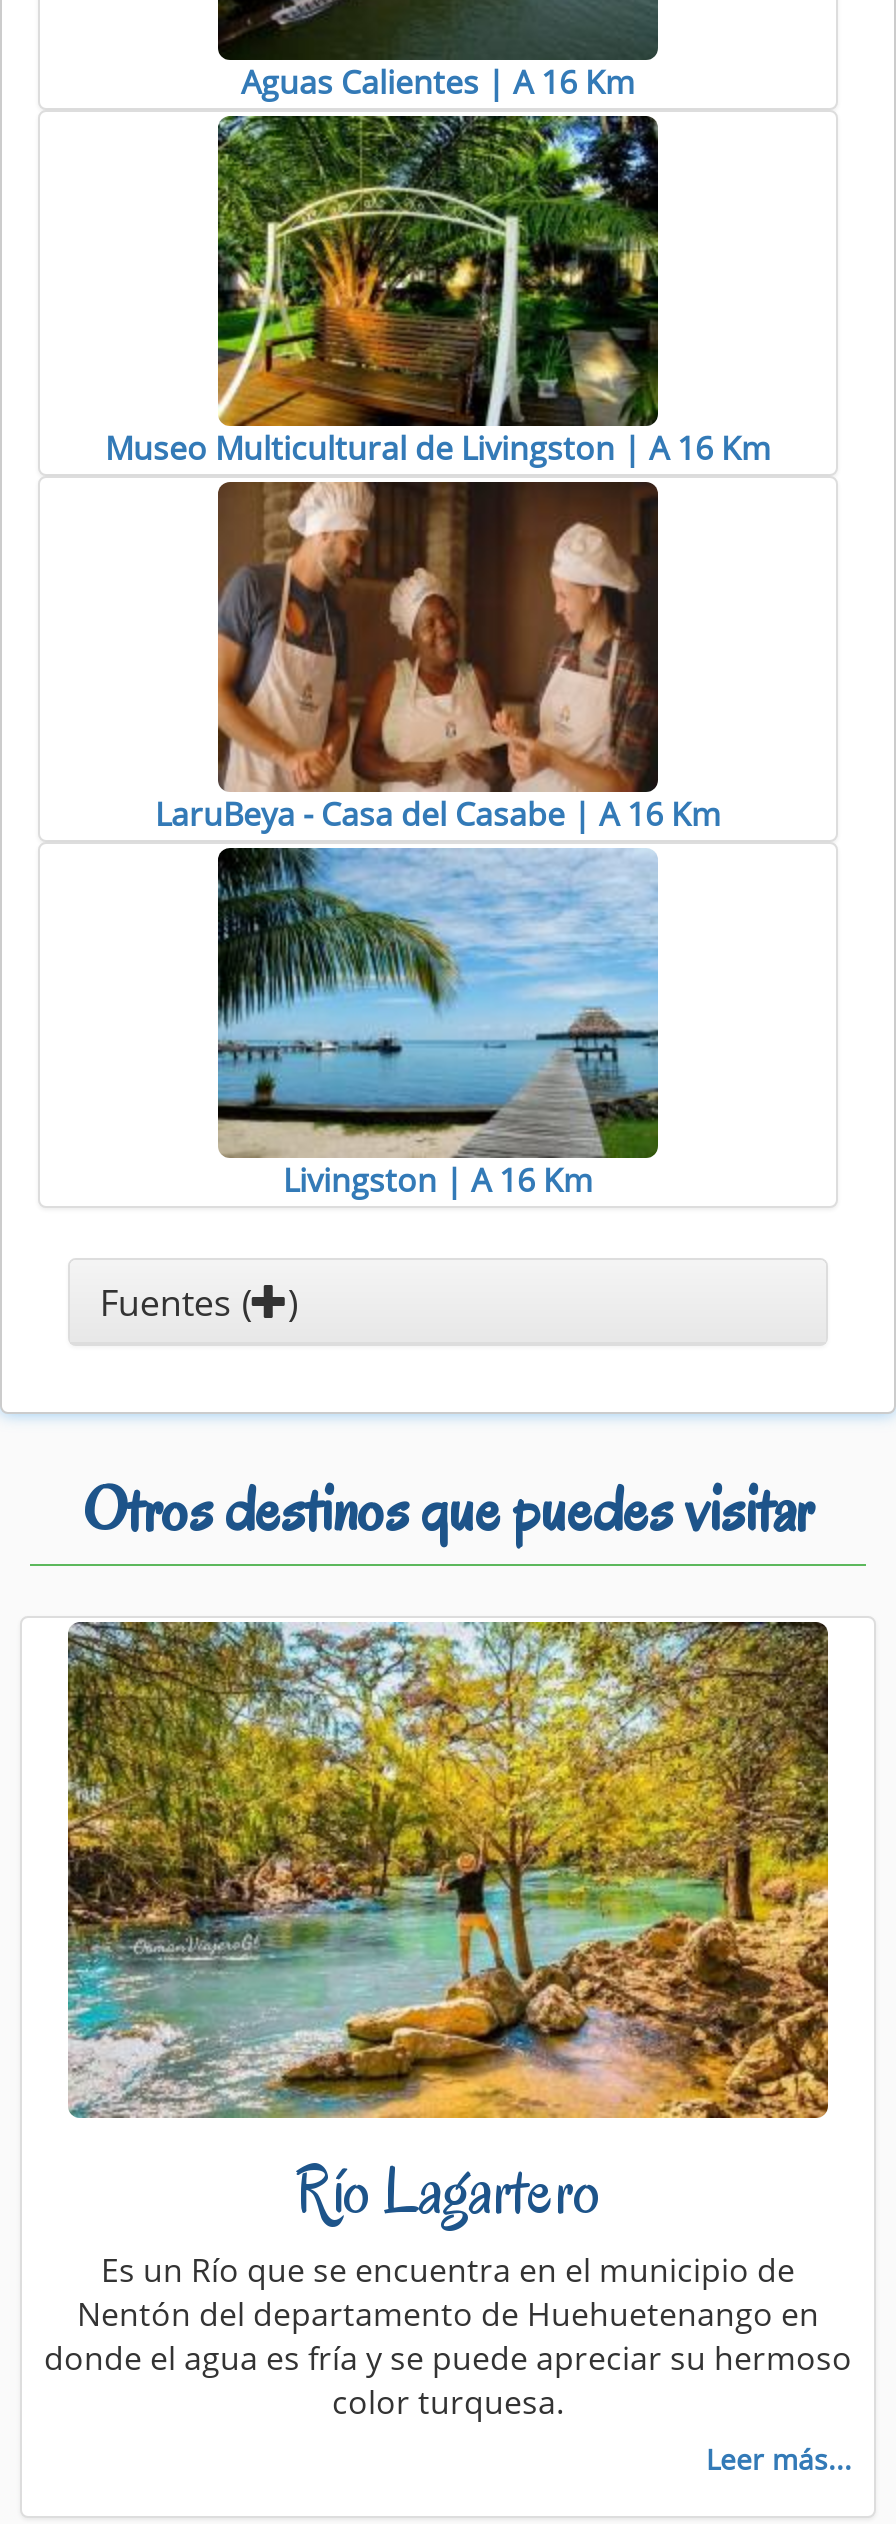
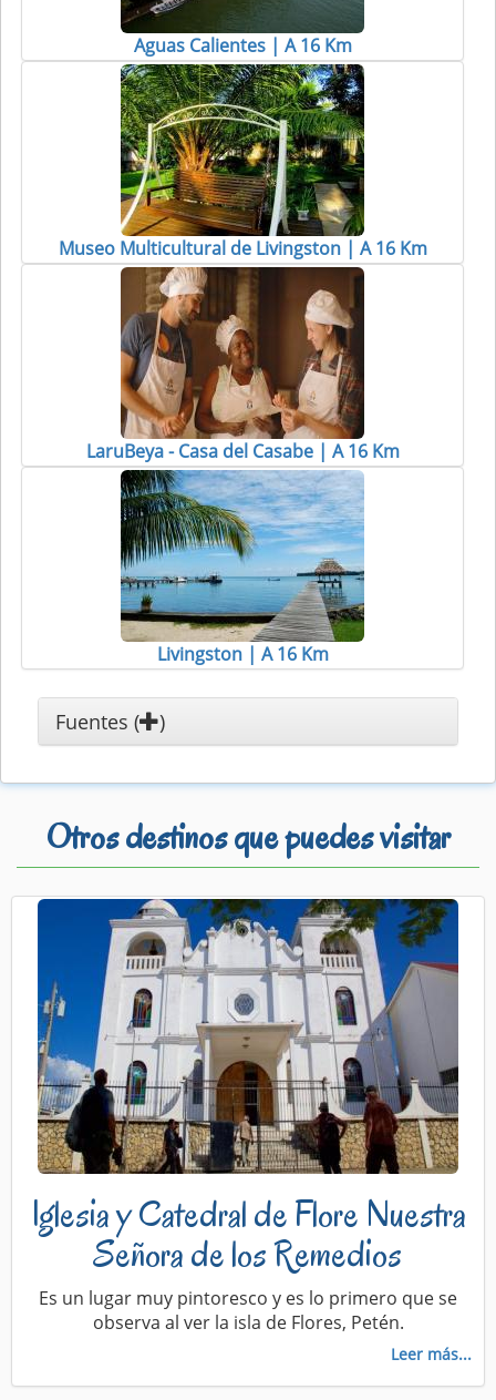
- [image]
- Río Lagartero
- Es un Río que se encuentra en el municipio de
- Nentón del departamento de Huehuetenango en
- donde el agua es fría y se puede apreciar su hermoso
- color turquesa.
+ [image]
+ Iglesia y Catedral de Flore Nuestra
+ Señora de los Remedios
+ Es un lugar muy pintoresco y es lo primero que se
+ observa al ver la isla de Flores, Petén.
